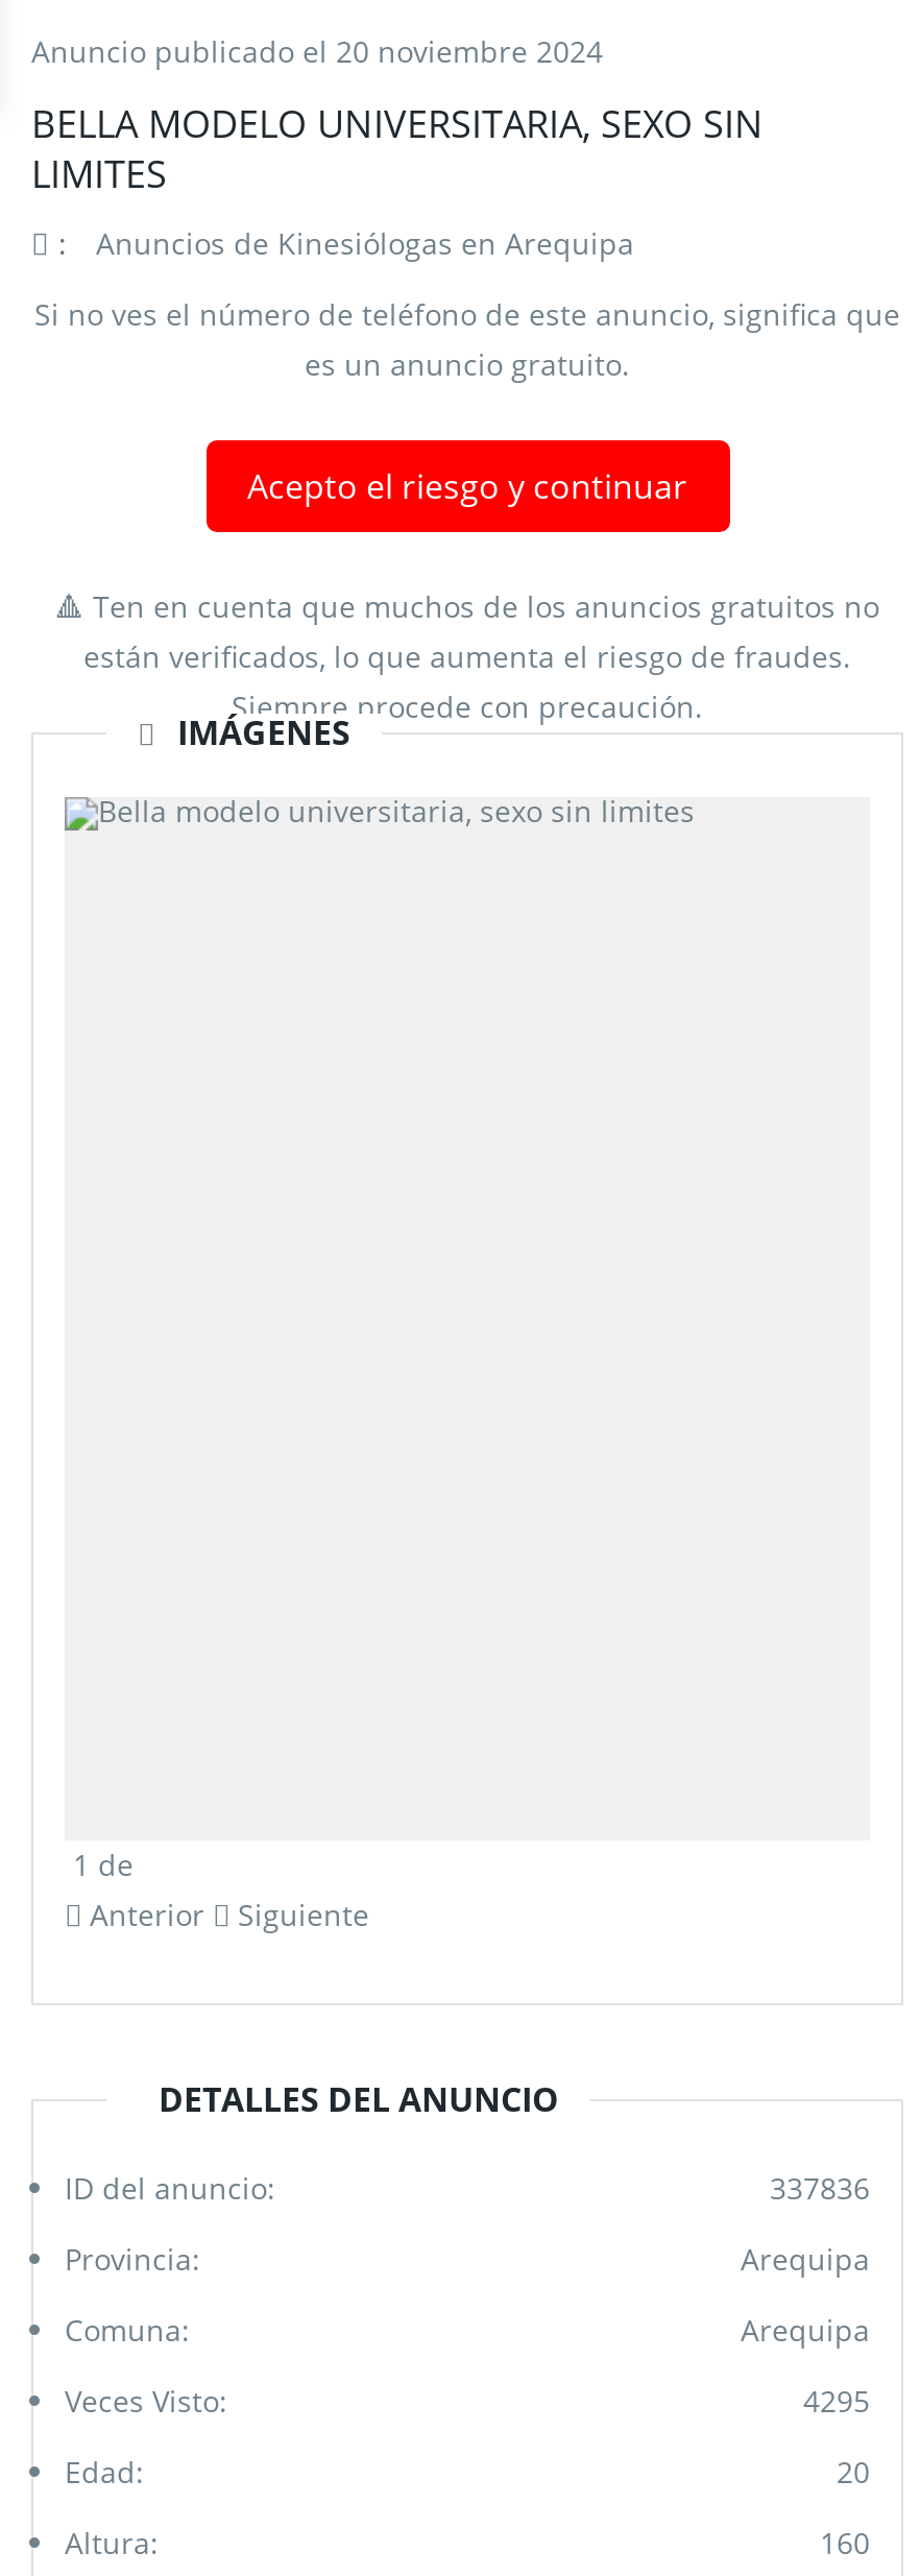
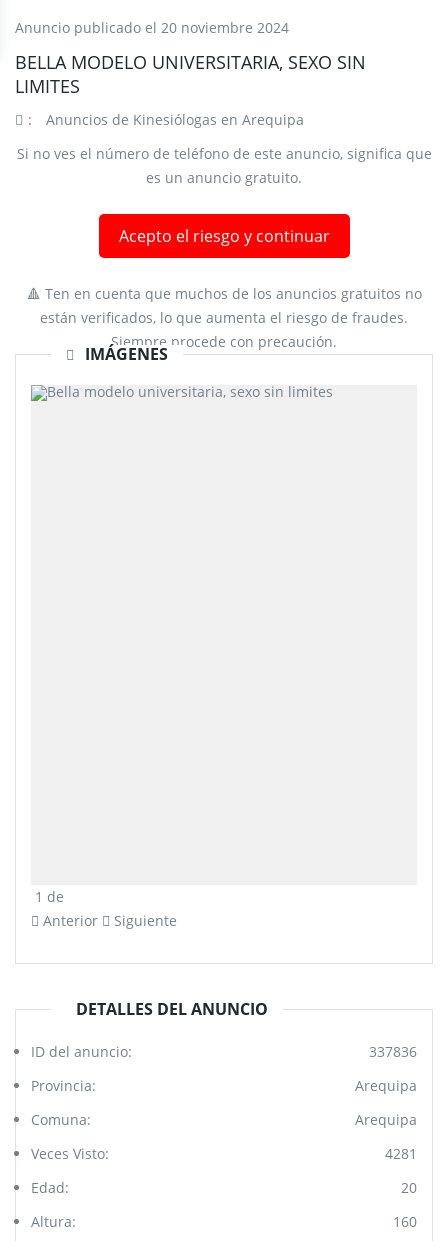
- 4295
+ 4281
